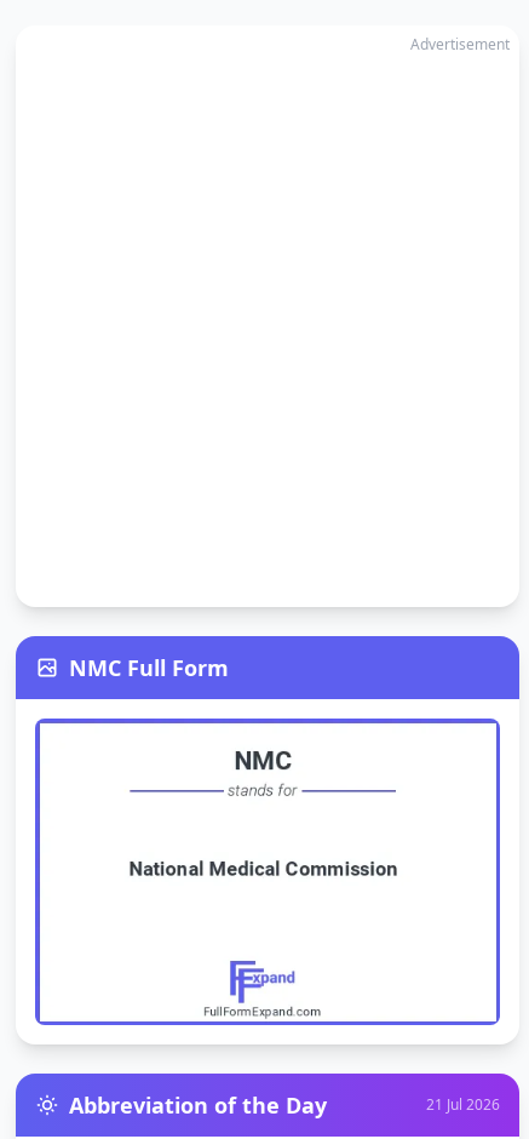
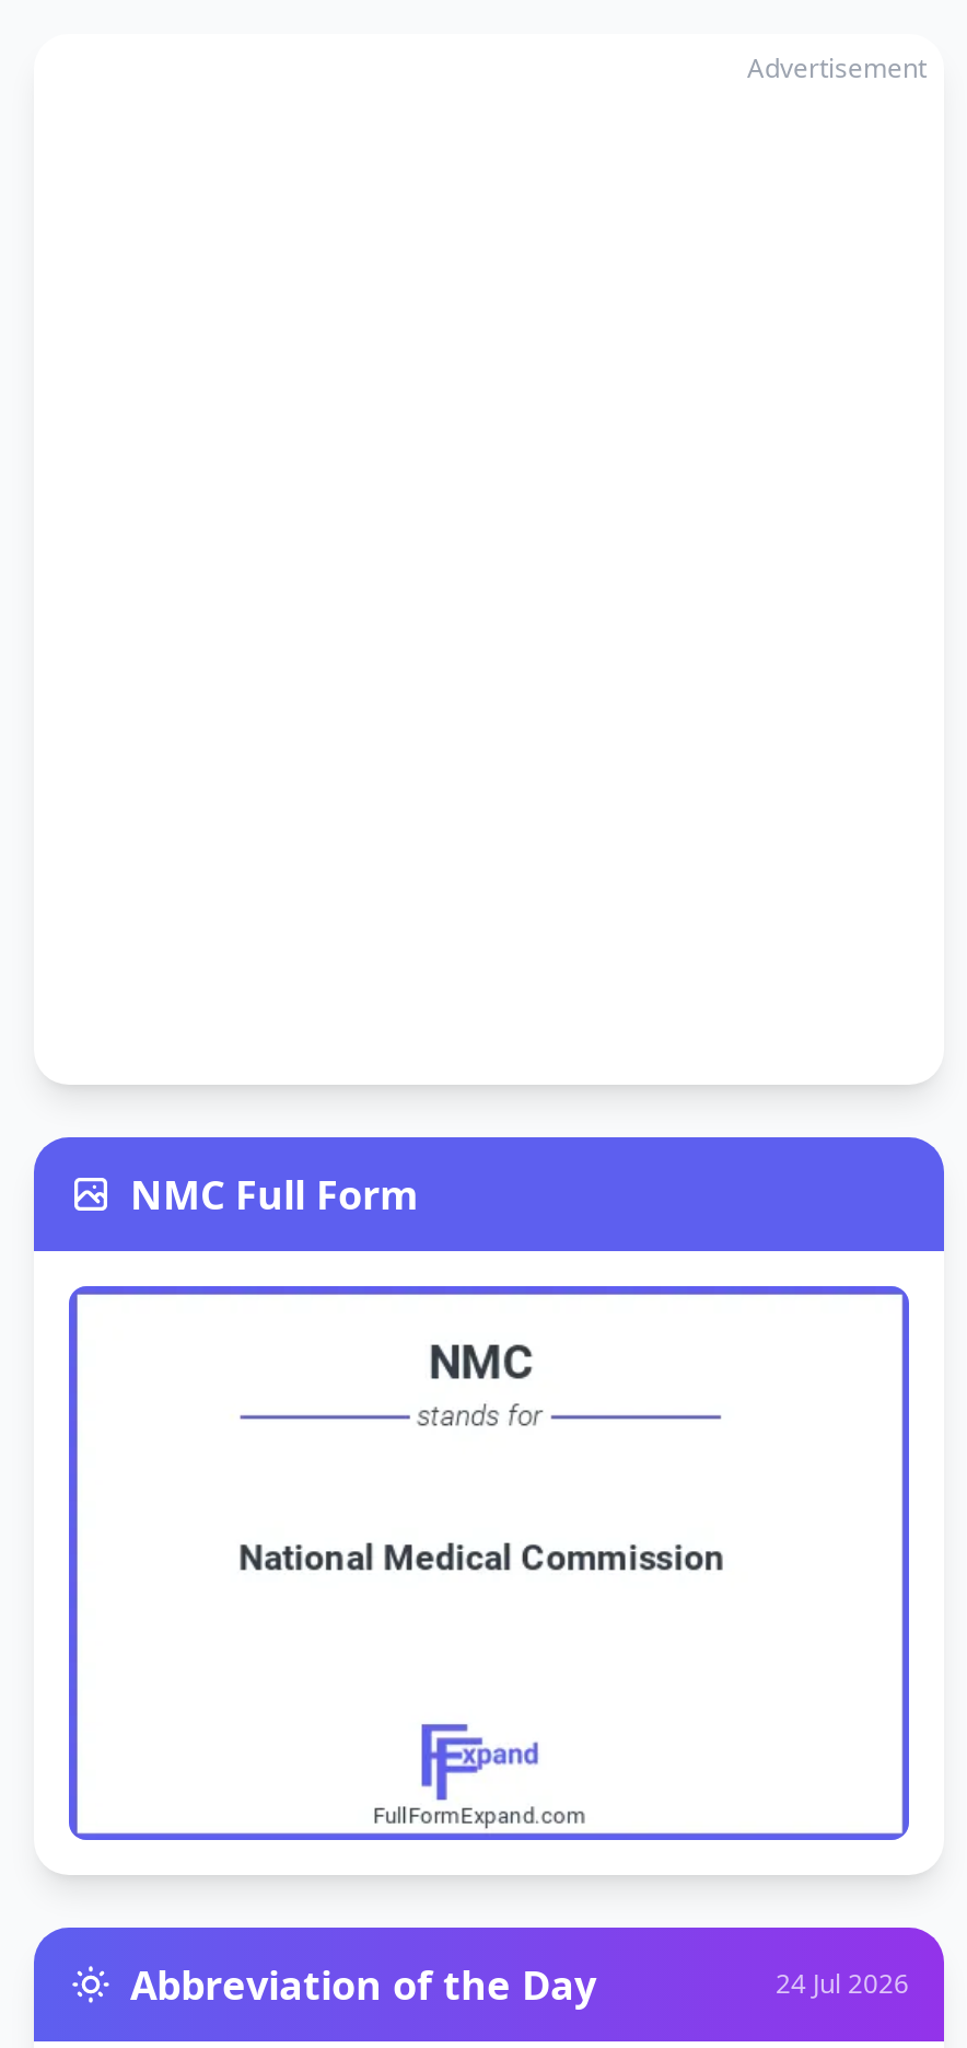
- 21 Jul 2026
+ 24 Jul 2026
